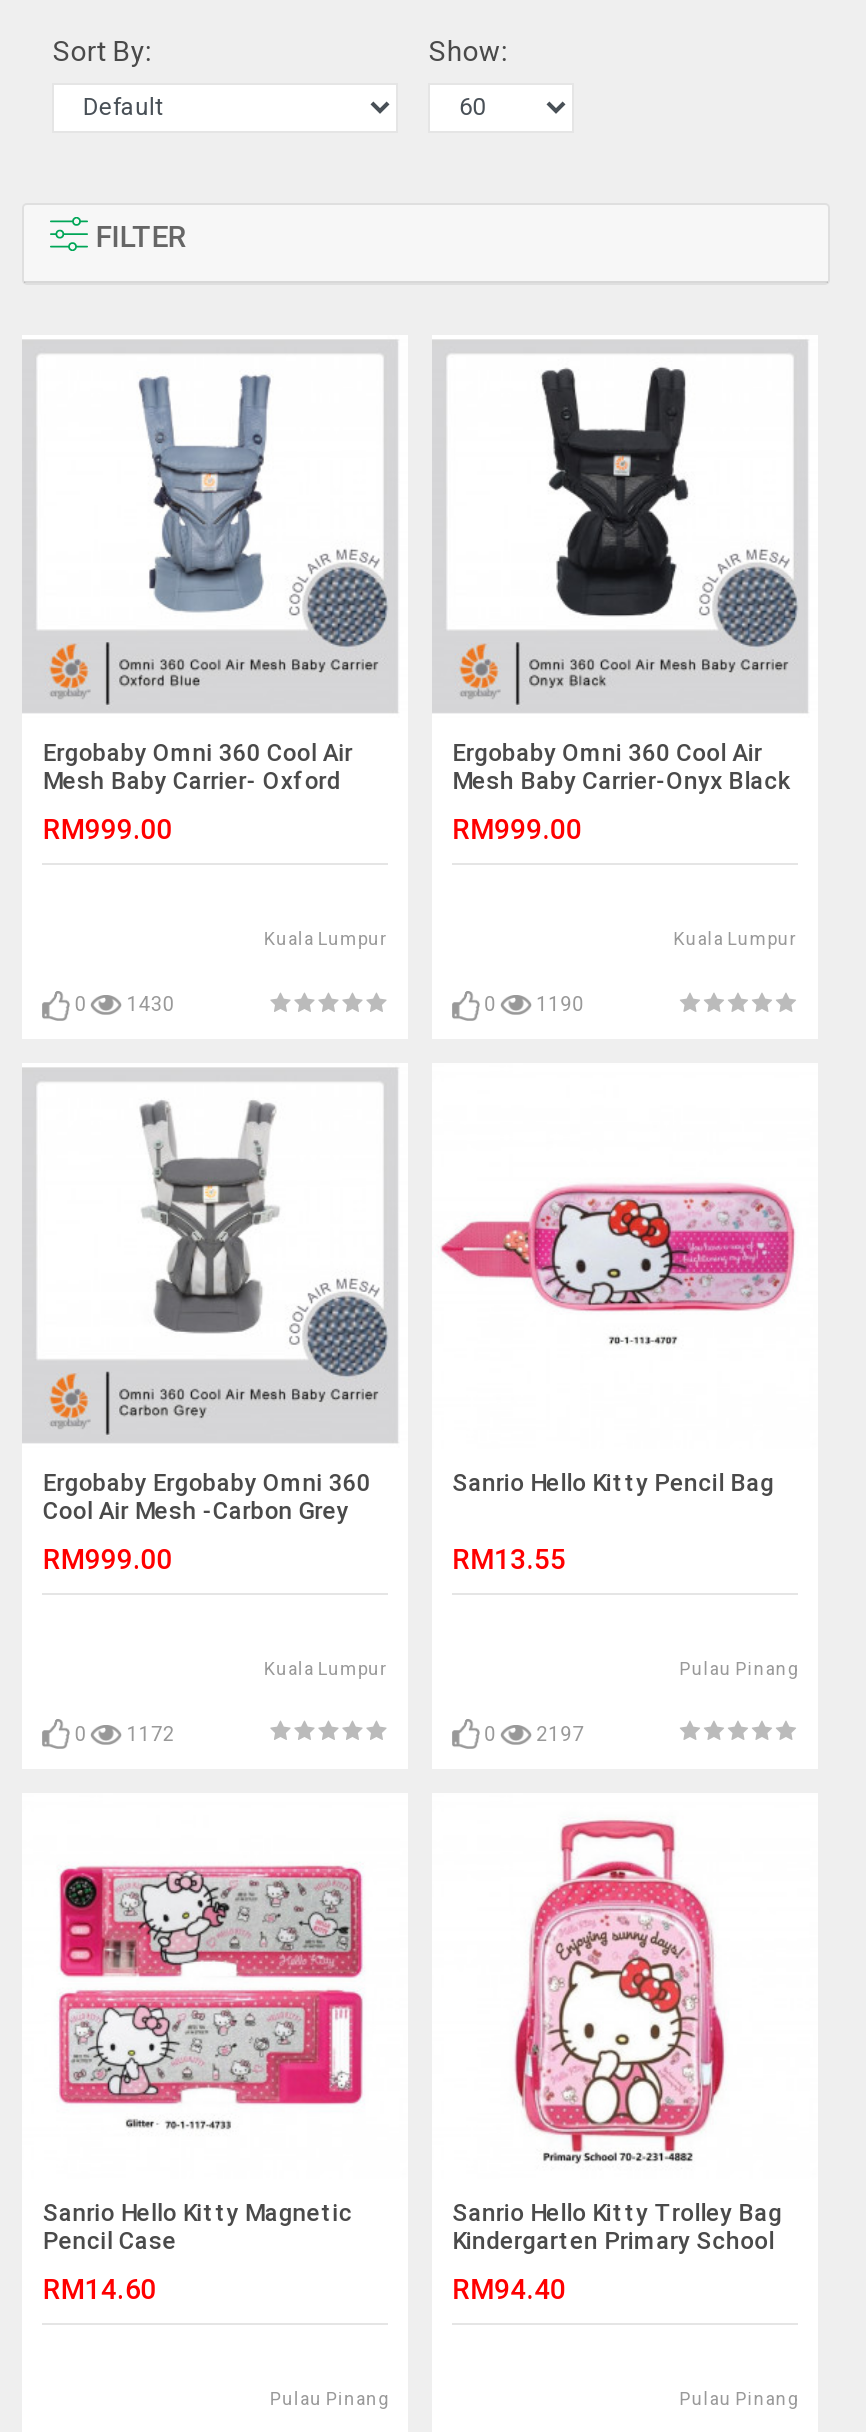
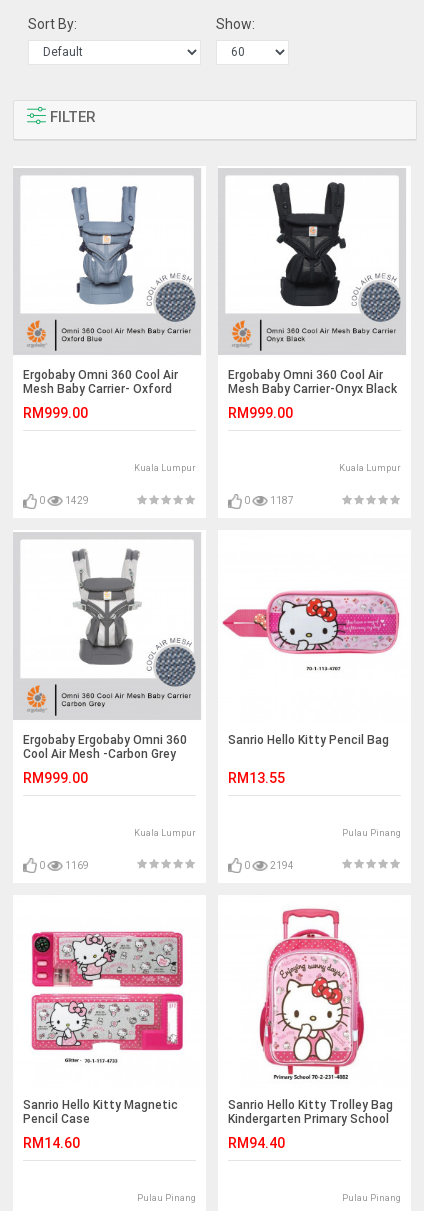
- 0 1430
+ 0 1429

- 0 1190
+ 0 1187

- 0 1172
+ 0 1169

- 0 2197
+ 0 2194
